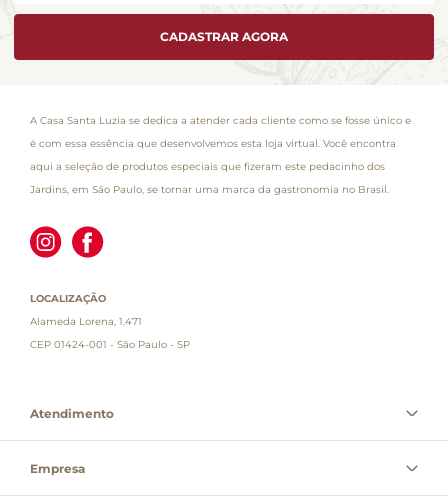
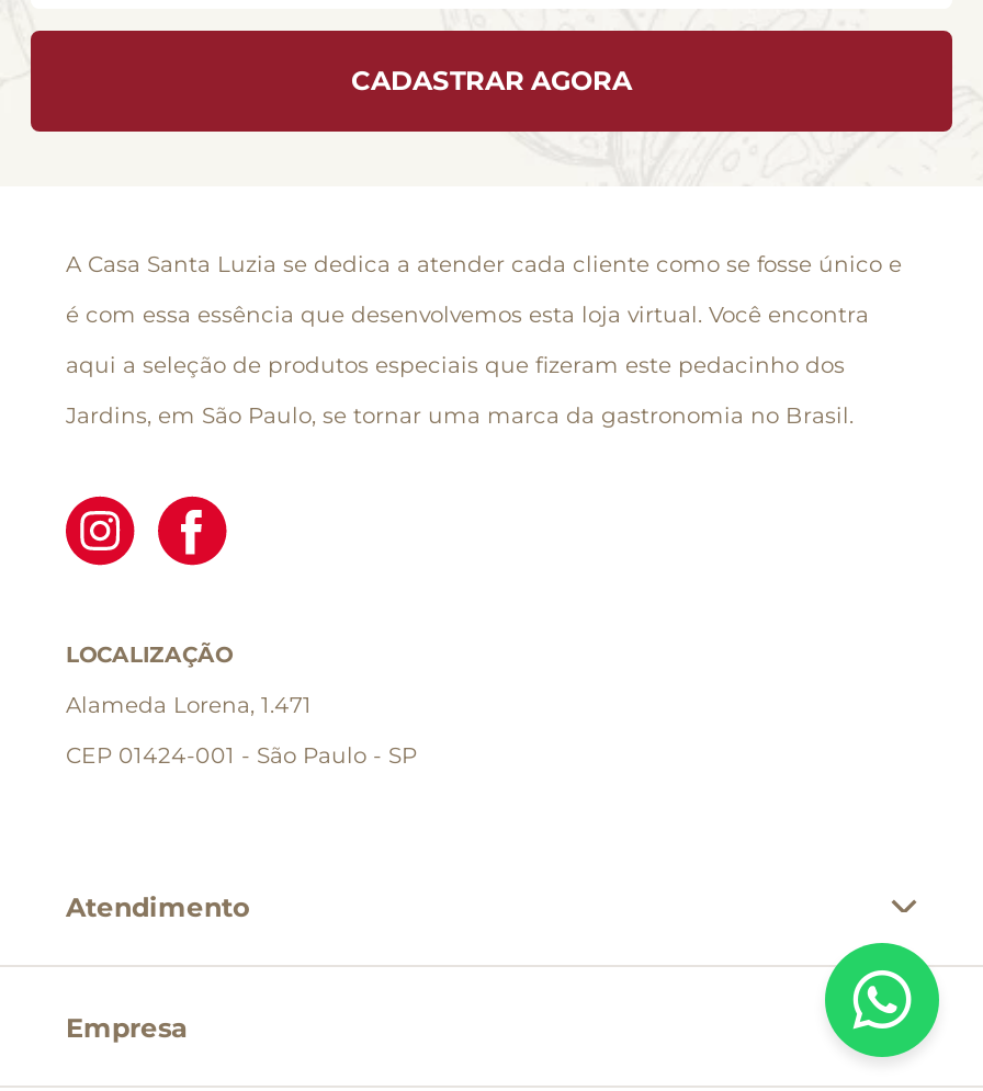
+ [image]
